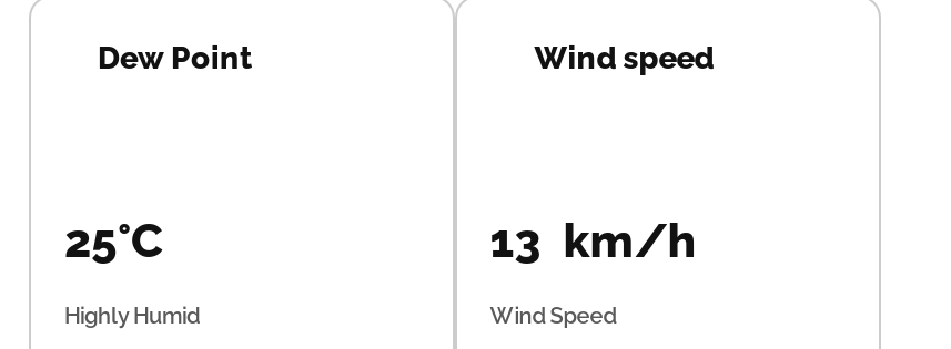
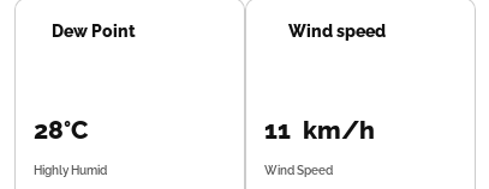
- 25°C
+ 28°C

- 13 km/h
+ 11 km/h
